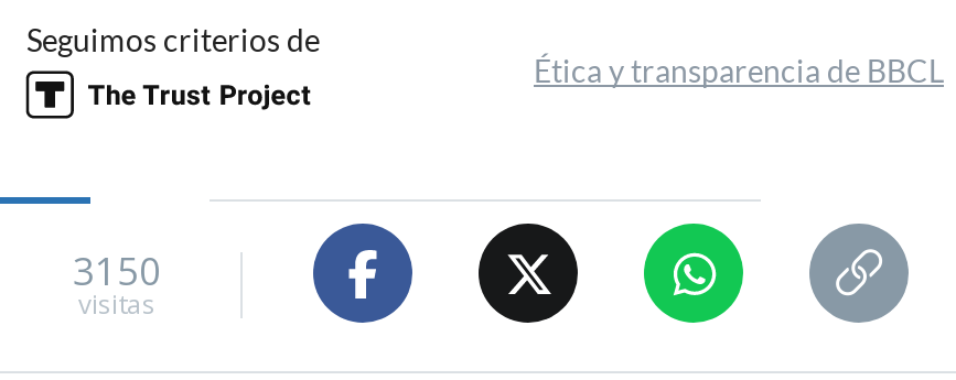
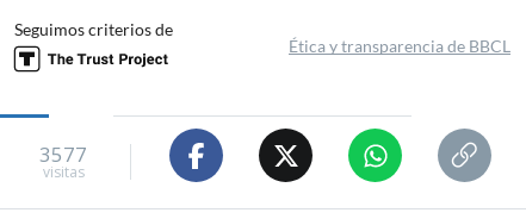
- 3150
+ 3577
